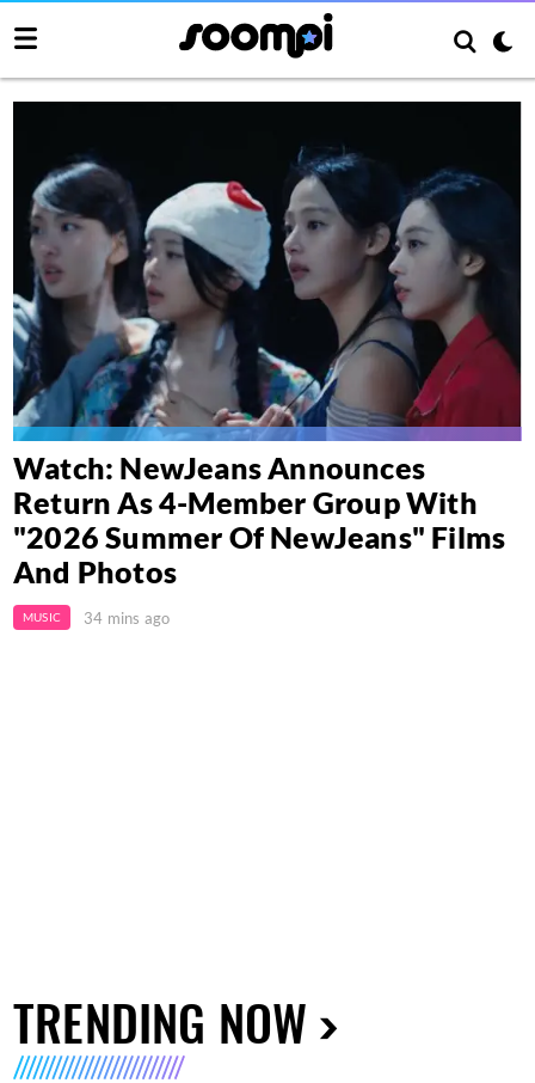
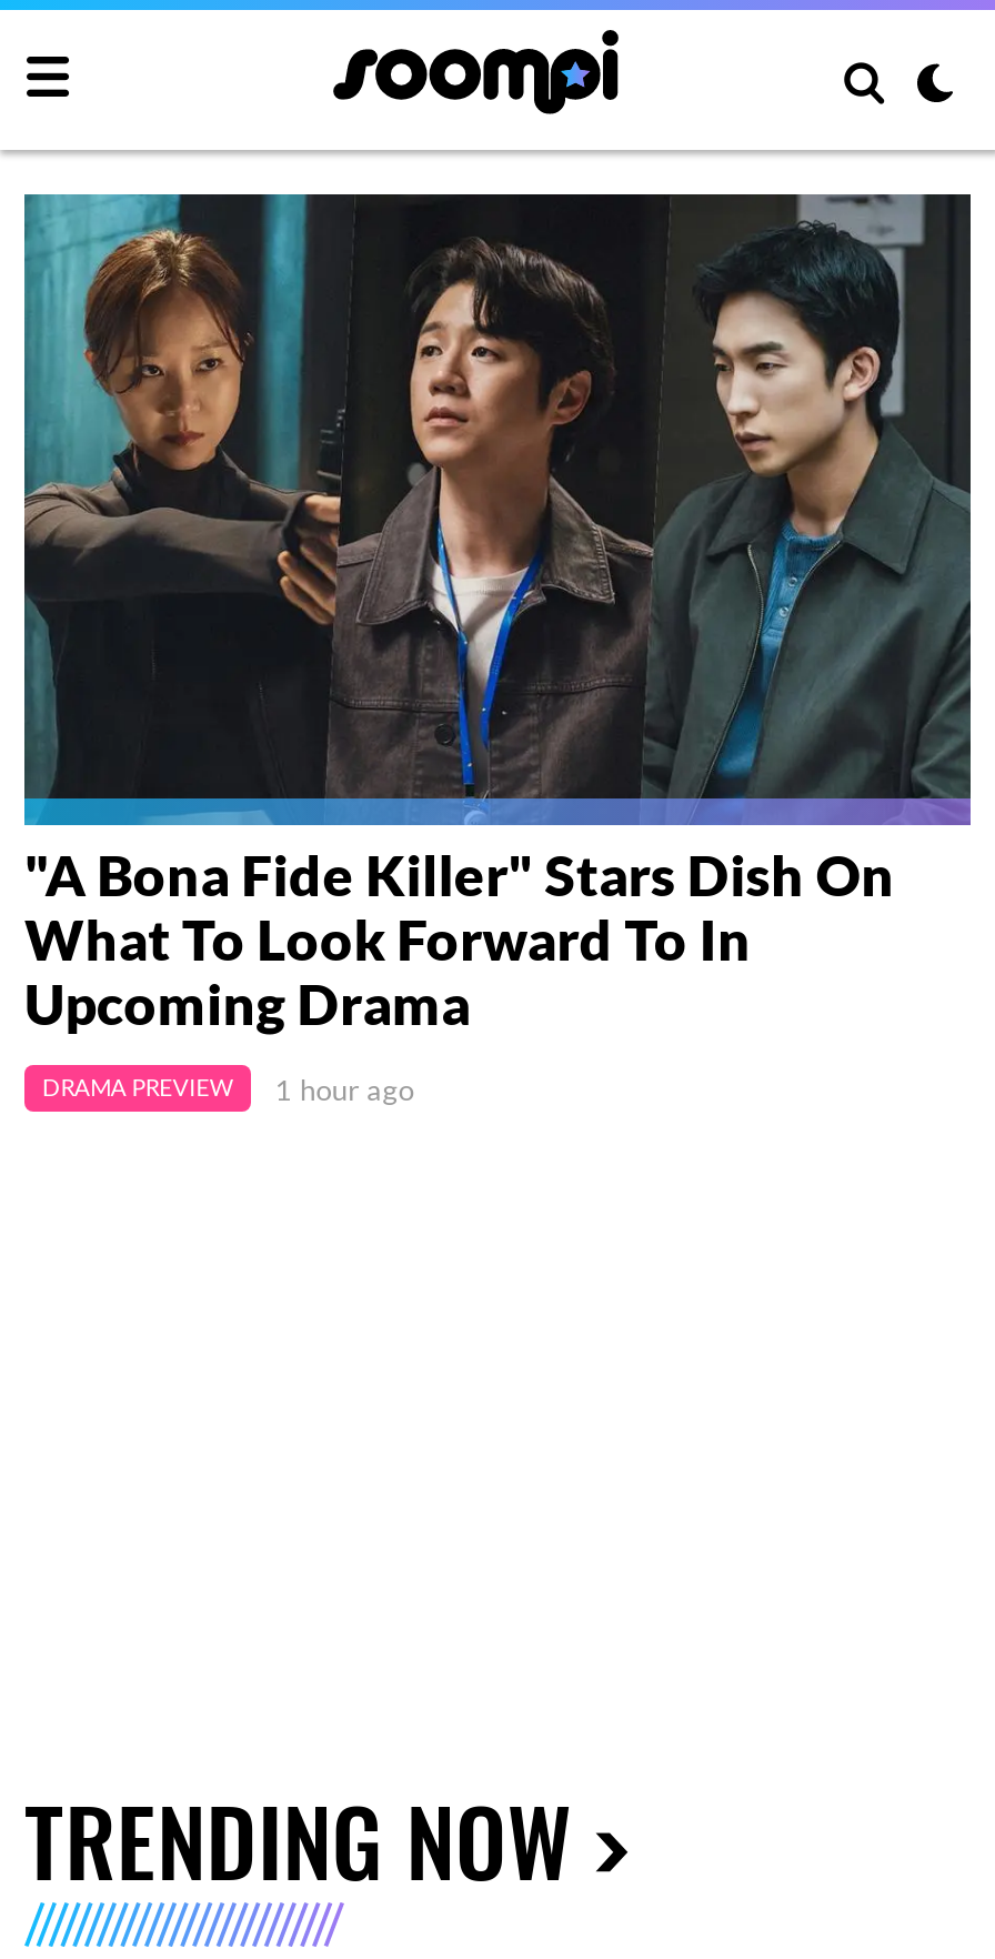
- [image]
- Watch: NewJeans Announces
- Return As 4-Member Group With
- "2026 Summer Of NewJeans" Films
- And Photos
+ [image]
+ "A Bona Fide Killer" Stars Dish On
+ What To Look Forward To In
+ Upcoming Drama

- MUSIC
- 34 mins ago
+ DRAMA PREVIEW
+ 1 hour ago
